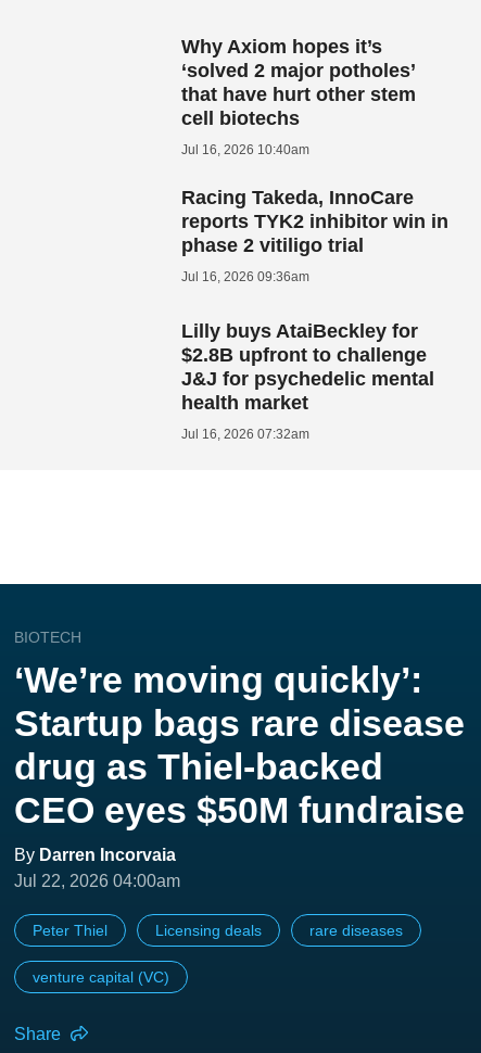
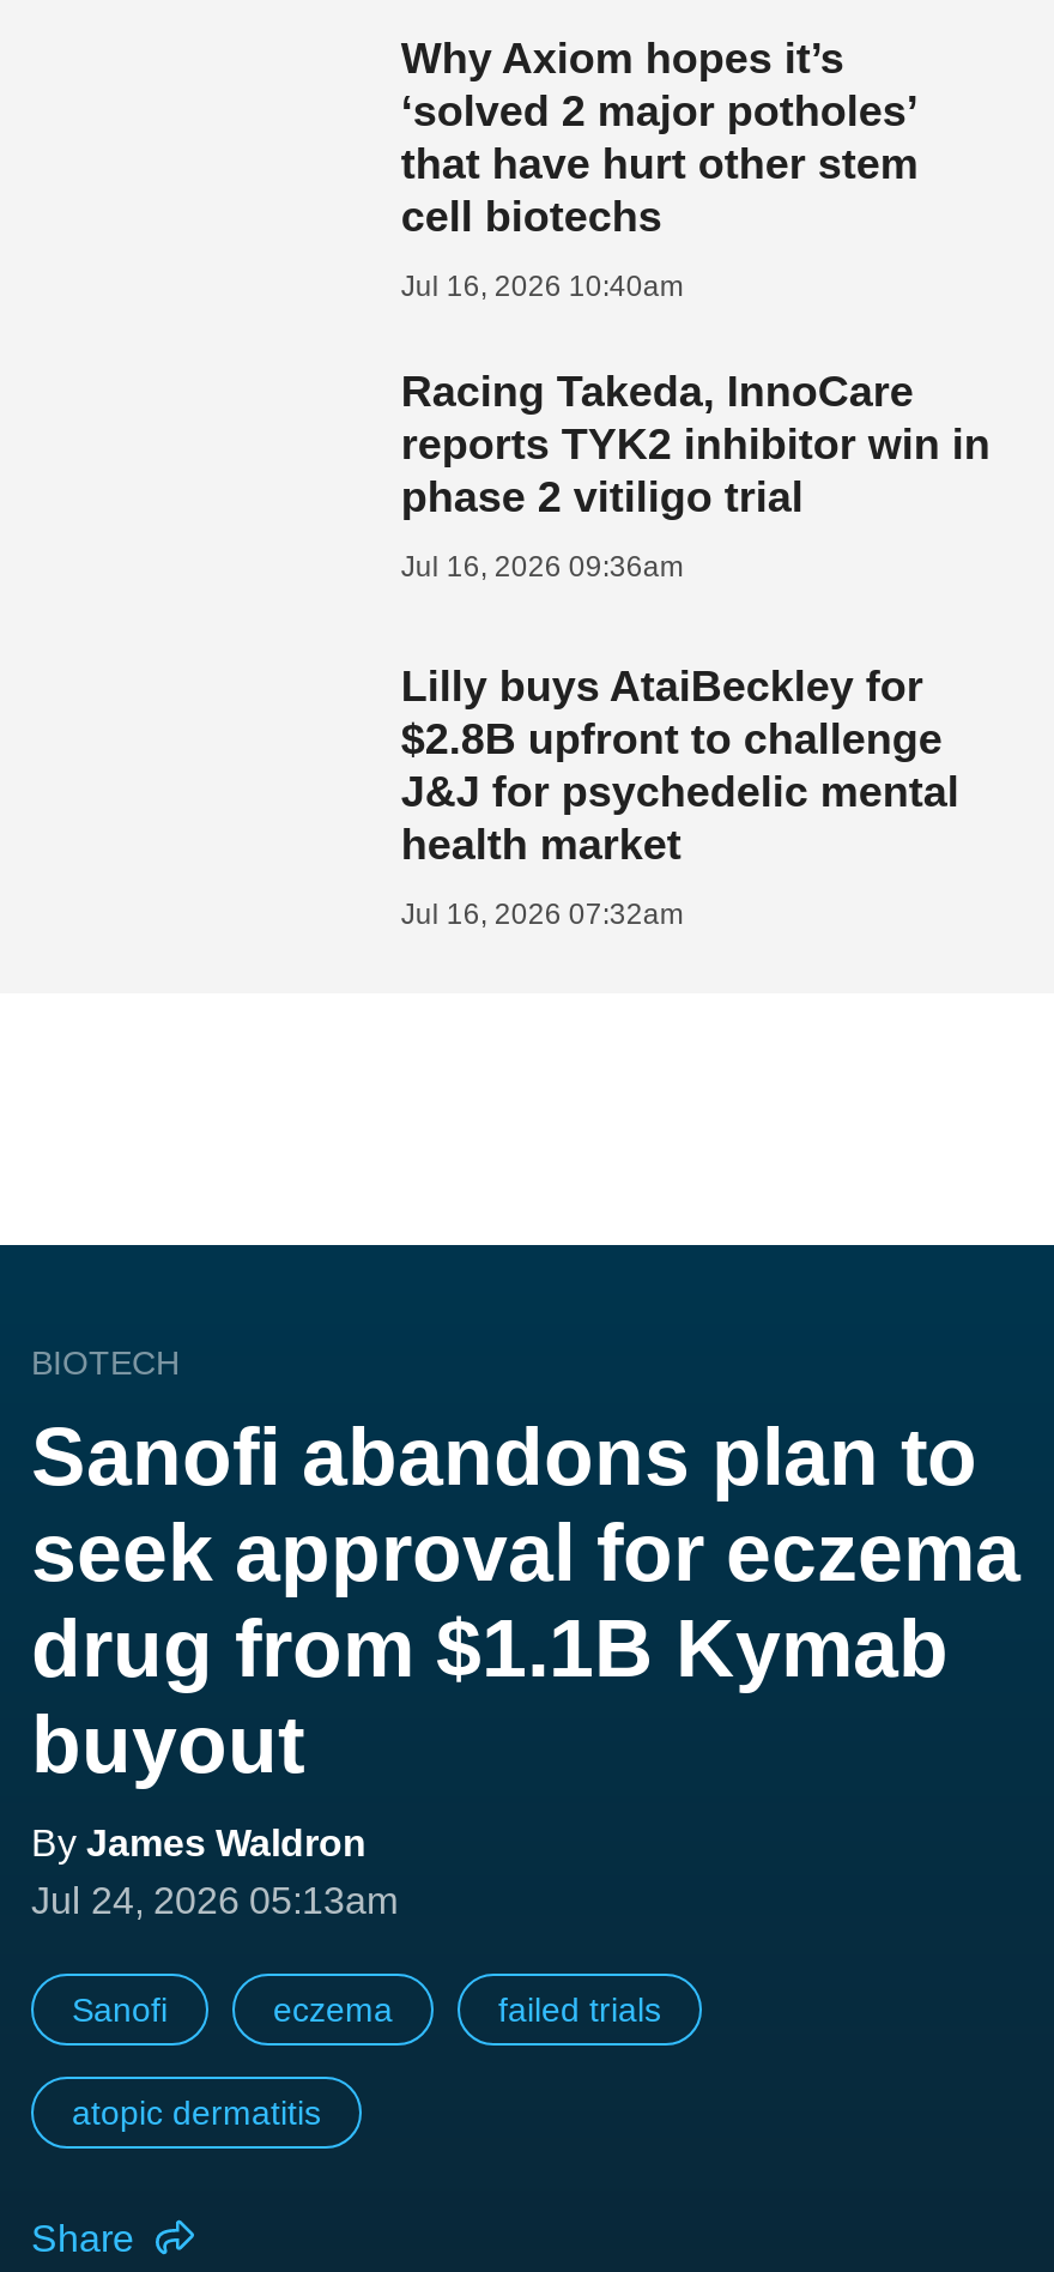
- ‘We’re moving quickly’:
- Startup bags rare disease
- drug as Thiel-backed
- CEO eyes $50M fundraise
- By Darren Incorvaia
- Jul 22, 2026 04:00am
+ Sanofi abandons plan to
+ seek approval for eczema
+ drug from $1.1B Kymab
+ buyout
+ By James Waldron
+ Jul 24, 2026 05:13am

- Peter Thiel
- Licensing deals
- rare diseases
+ Sanofi
+ eczema
+ failed trials

- venture capital (VC)
+ atopic dermatitis
